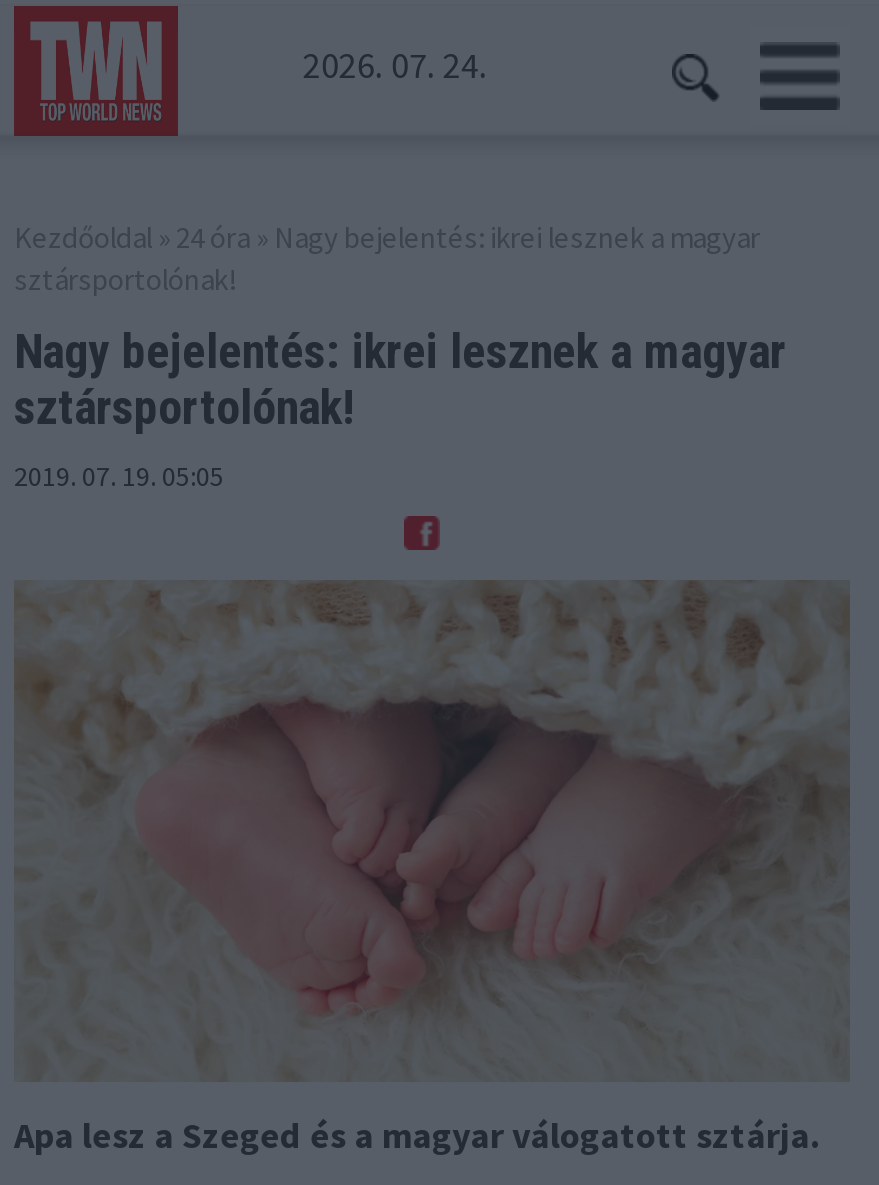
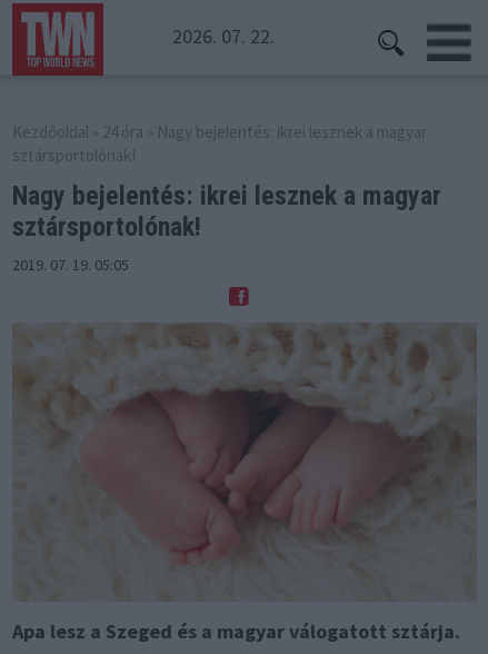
- 2026. 07. 24.
+ 2026. 07. 22.
